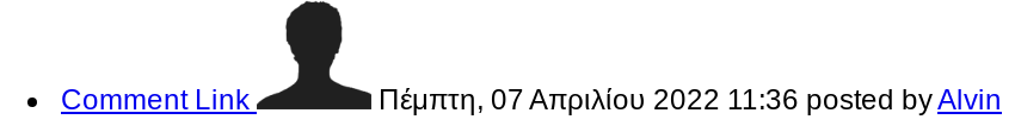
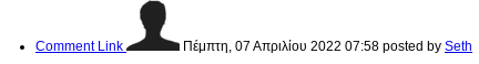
- Πέμπτη, 07 Απριλίου 2022 11:36 posted byAlvin
+ Πέμπτη, 07 Απριλίου 2022 07:58 posted bySeth
